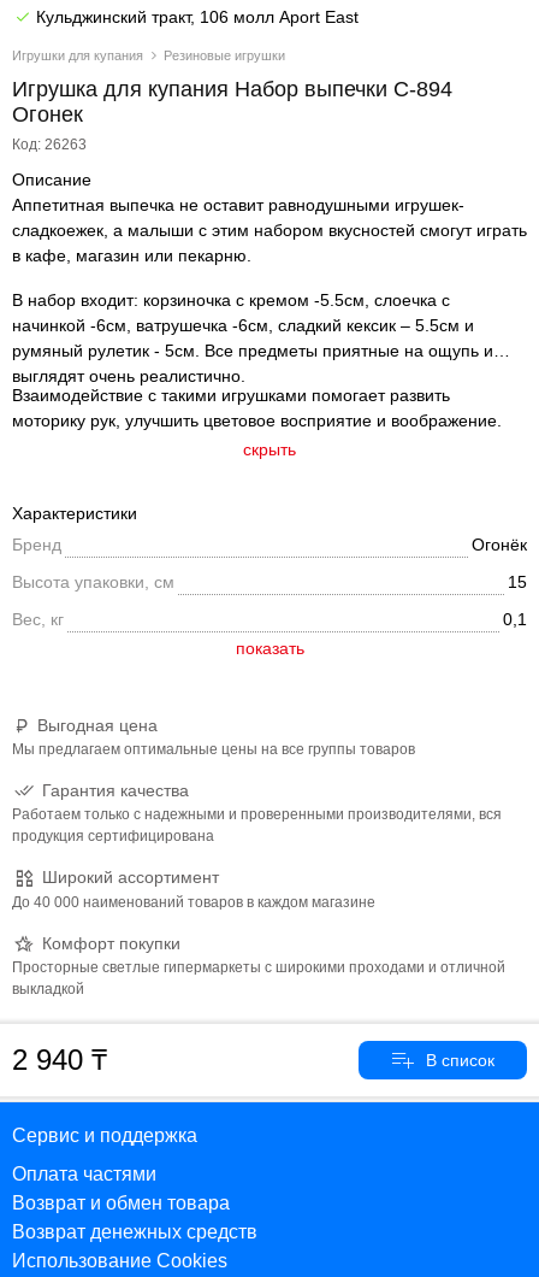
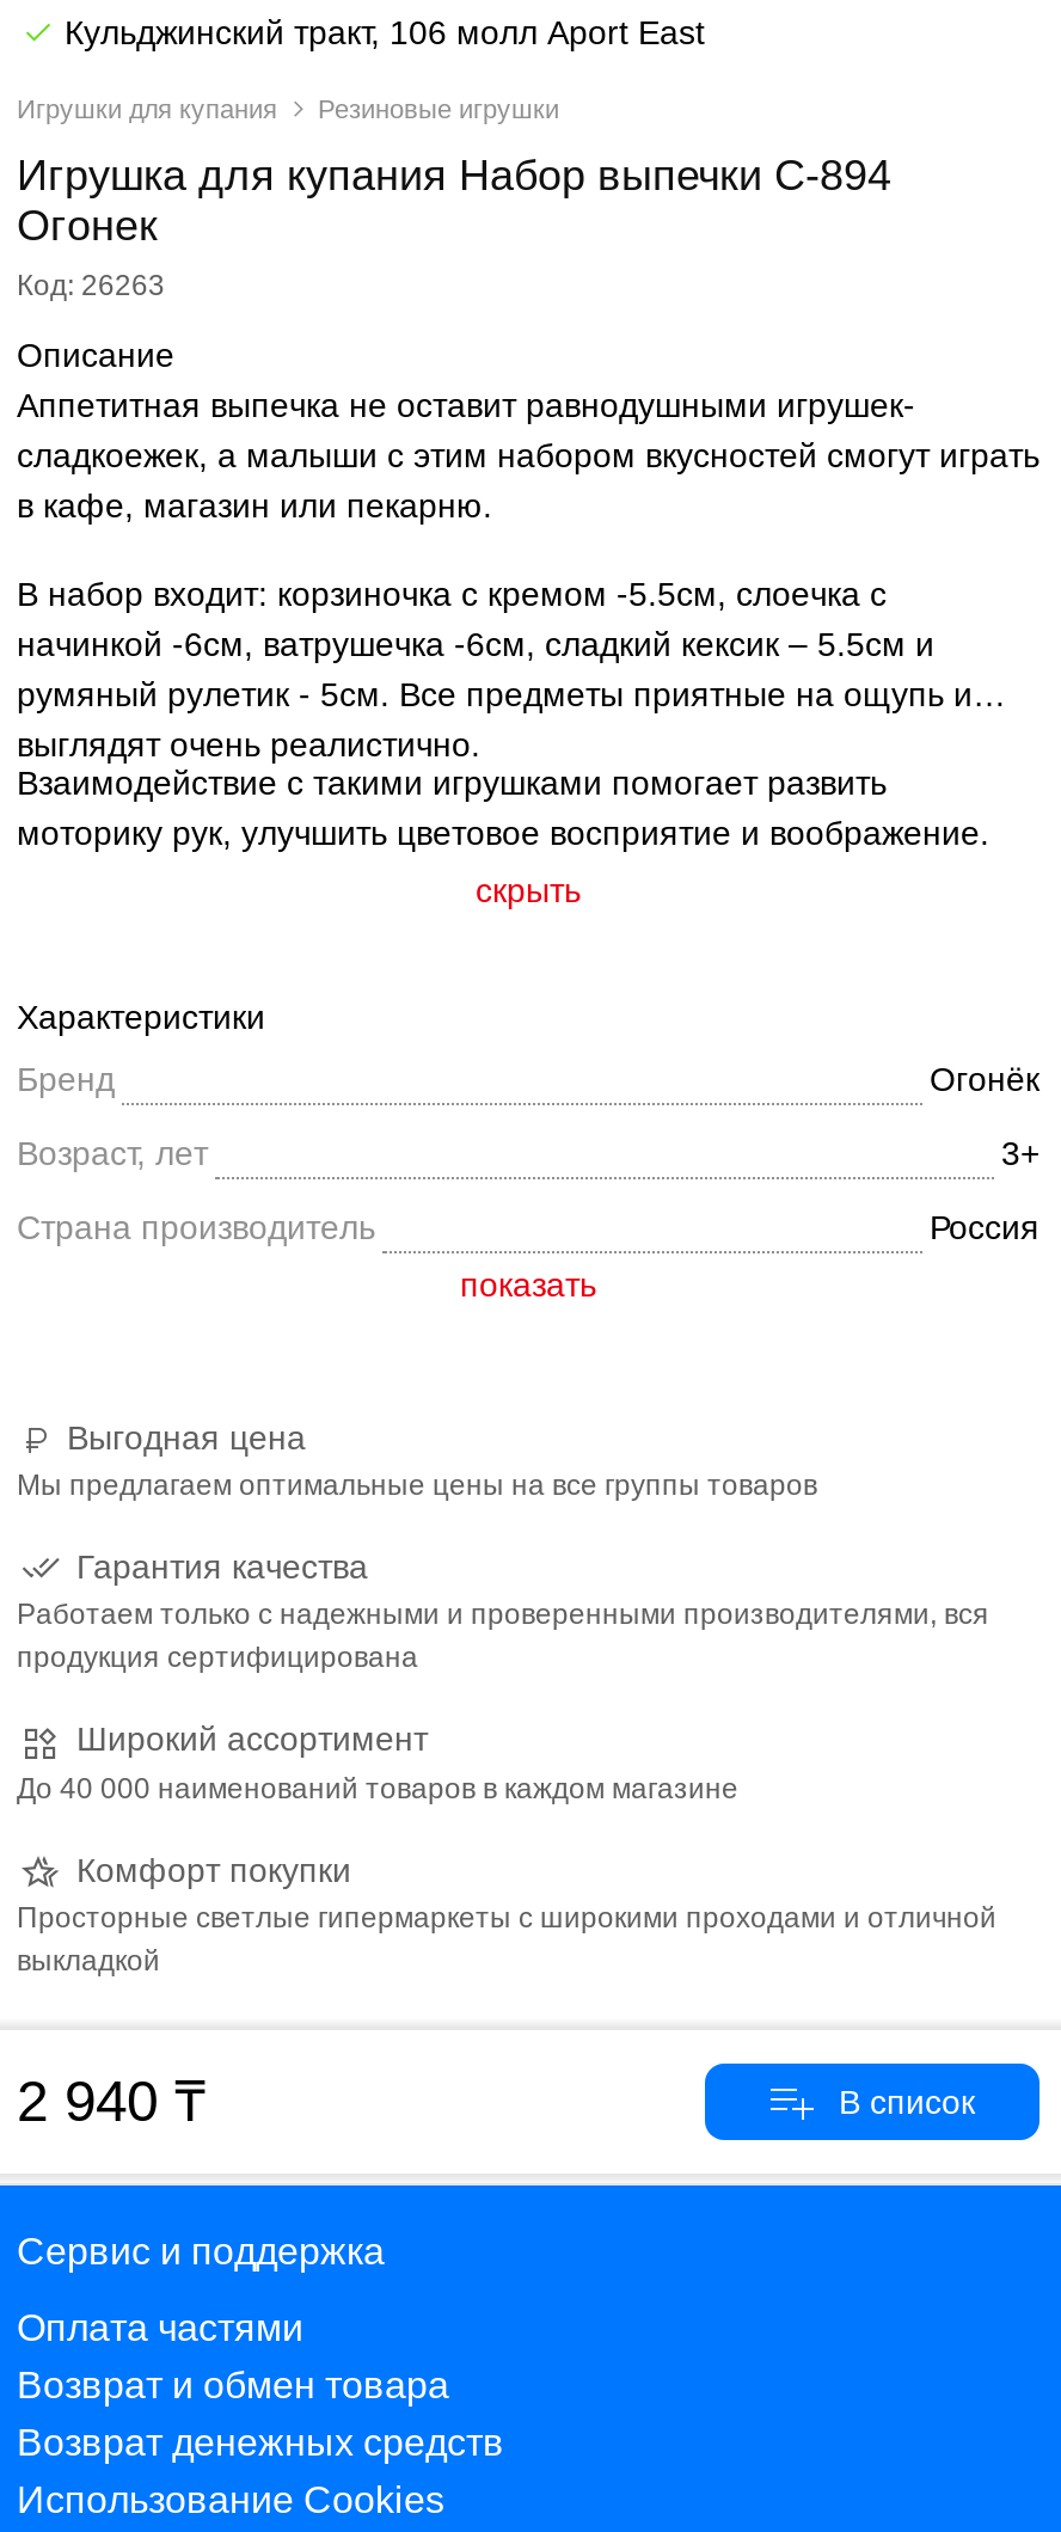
- Высота упаковки, см
- 15
+ Возраст, лет
+ 3+

- Вес, кг
- 0,1
+ Страна производитель
+ Россия
